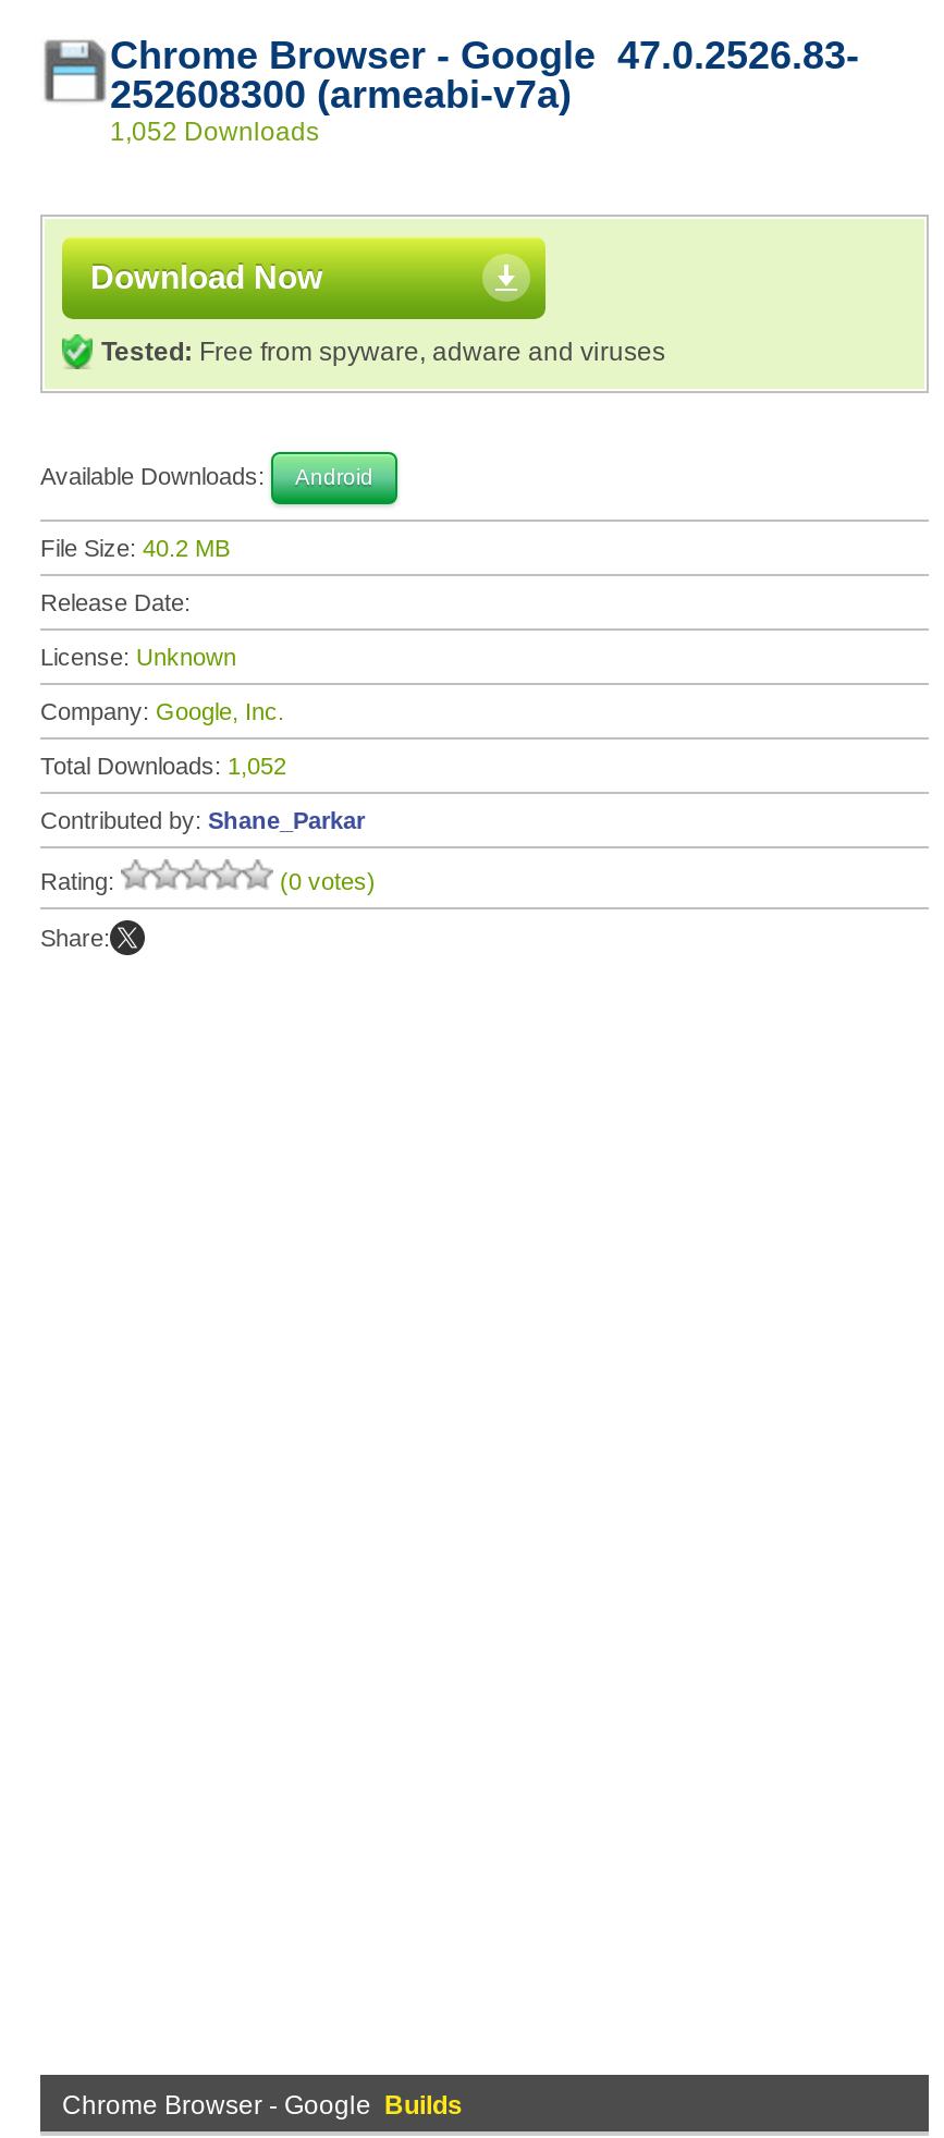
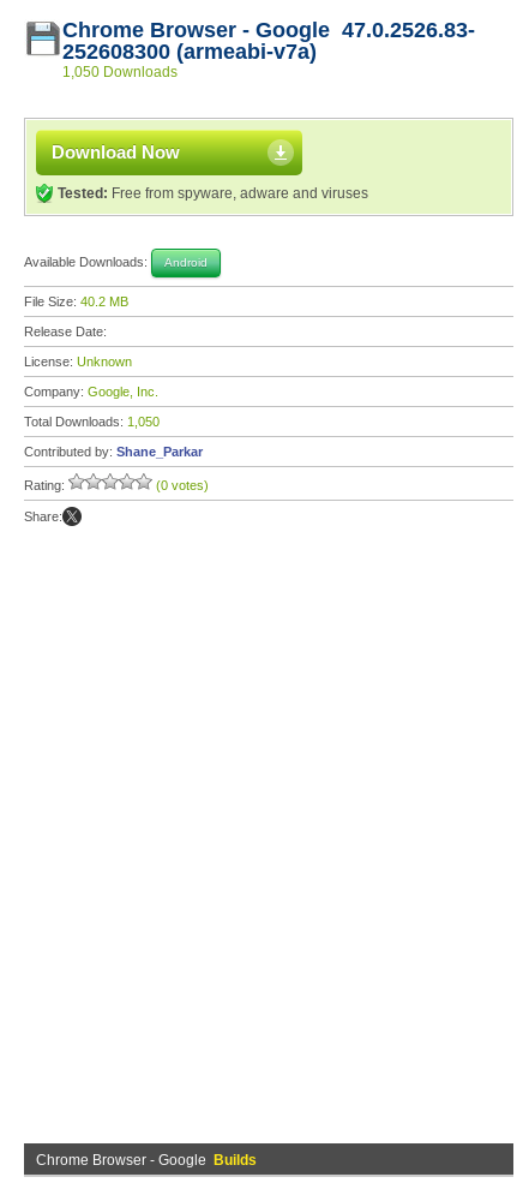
- 1,052 Downloads
+ 1,050 Downloads

- Total Downloads: 1,052
+ Total Downloads: 1,050
